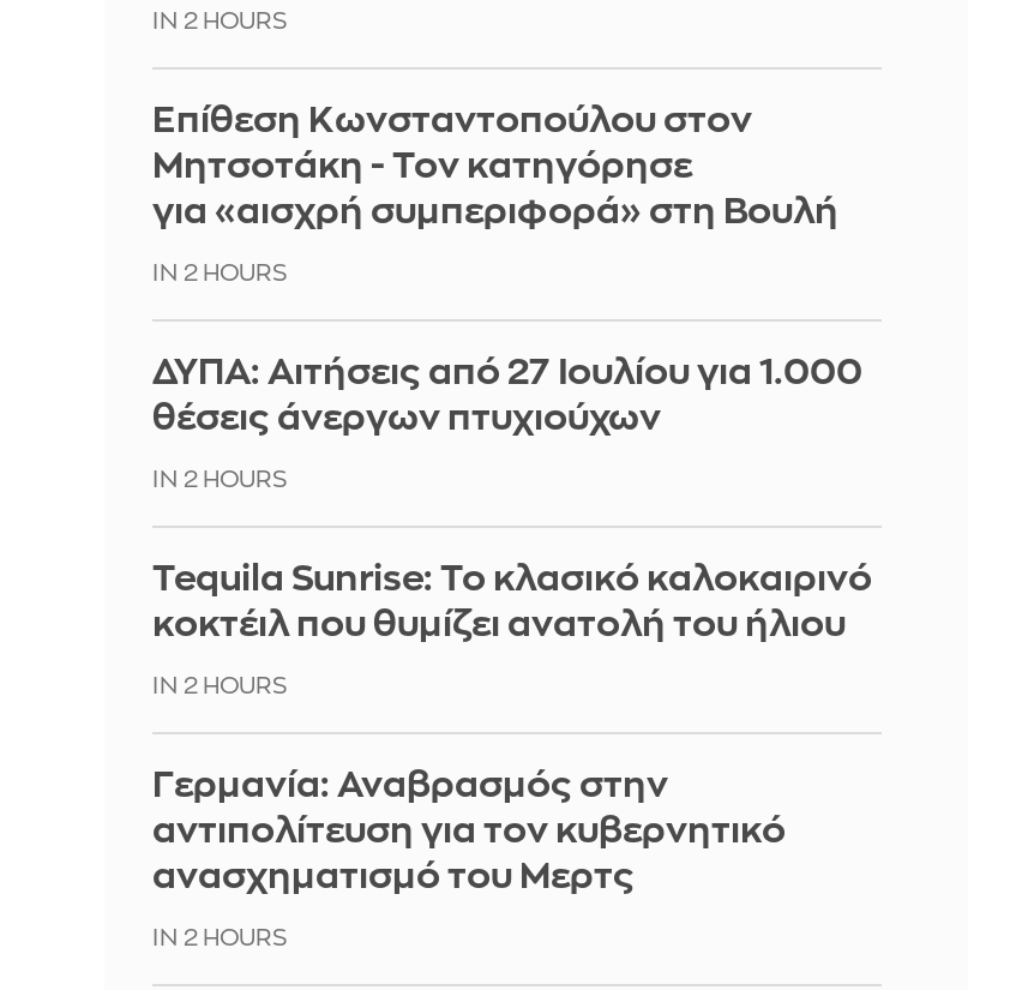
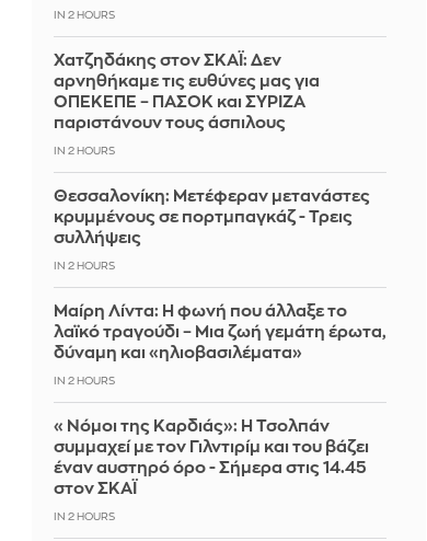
- Επίθεση Κωνσταντοπούλου στον
- Μητσοτάκη - Τον κατηγόρησε
- για «αισχρή συμπεριφορά» στη Βουλή
+ Χατζηδάκης στον ΣΚΑΪ: Δεν
+ αρνηθήκαμε τις ευθύνες μας για
+ ΟΠΕΚΕΠΕ – ΠΑΣΟΚ και ΣΥΡΙΖΑ
+ παριστάνουν τους άσπιλους

- ΔΥΠΑ: Αιτήσεις από 27 Ιουλίου για 1.000
- θέσεις άνεργων πτυχιούχων
+ Θεσσαλονίκη: Μετέφεραν μετανάστες
+ κρυμμένους σε πορτμπαγκάζ - Τρεις
+ συλλήψεις

- Tequila Sunrise: Το κλασικό καλοκαιρινό
- κοκτέιλ που θυμίζει ανατολή του ήλιου
+ Μαίρη Λίντα: Η φωνή που άλλαξε το
+ λαϊκό τραγούδι – Μια ζωή γεμάτη έρωτα,
+ δύναμη και «ηλιοβασιλέματα»

- Γερμανία: Αναβρασμός στην
- αντιπολίτευση για τον κυβερνητικό
- ανασχηματισμό του Μερτς
+ «Νόμοι της Καρδιάς»: Η Τσολπάν
+ συμμαχεί με τον Γιλντιρίμ και του βάζει
+ έναν αυστηρό όρο - Σήμερα στις 14.45
+ στον ΣΚΑΪ
